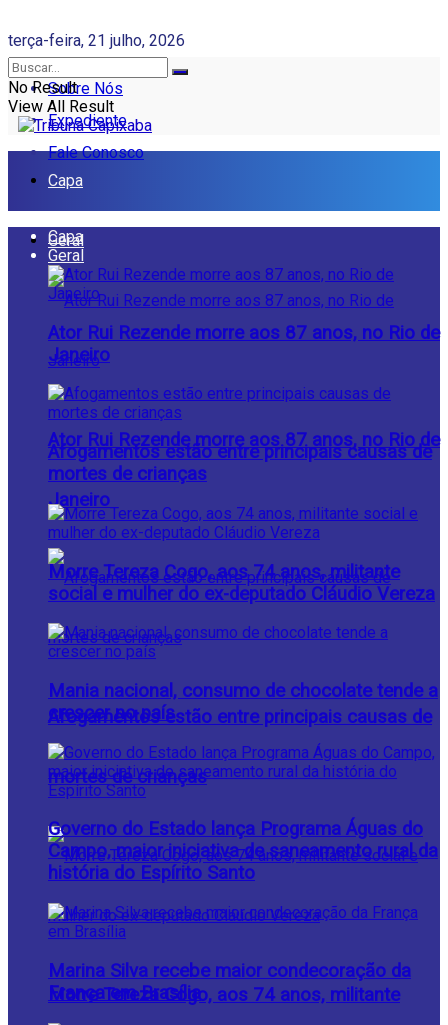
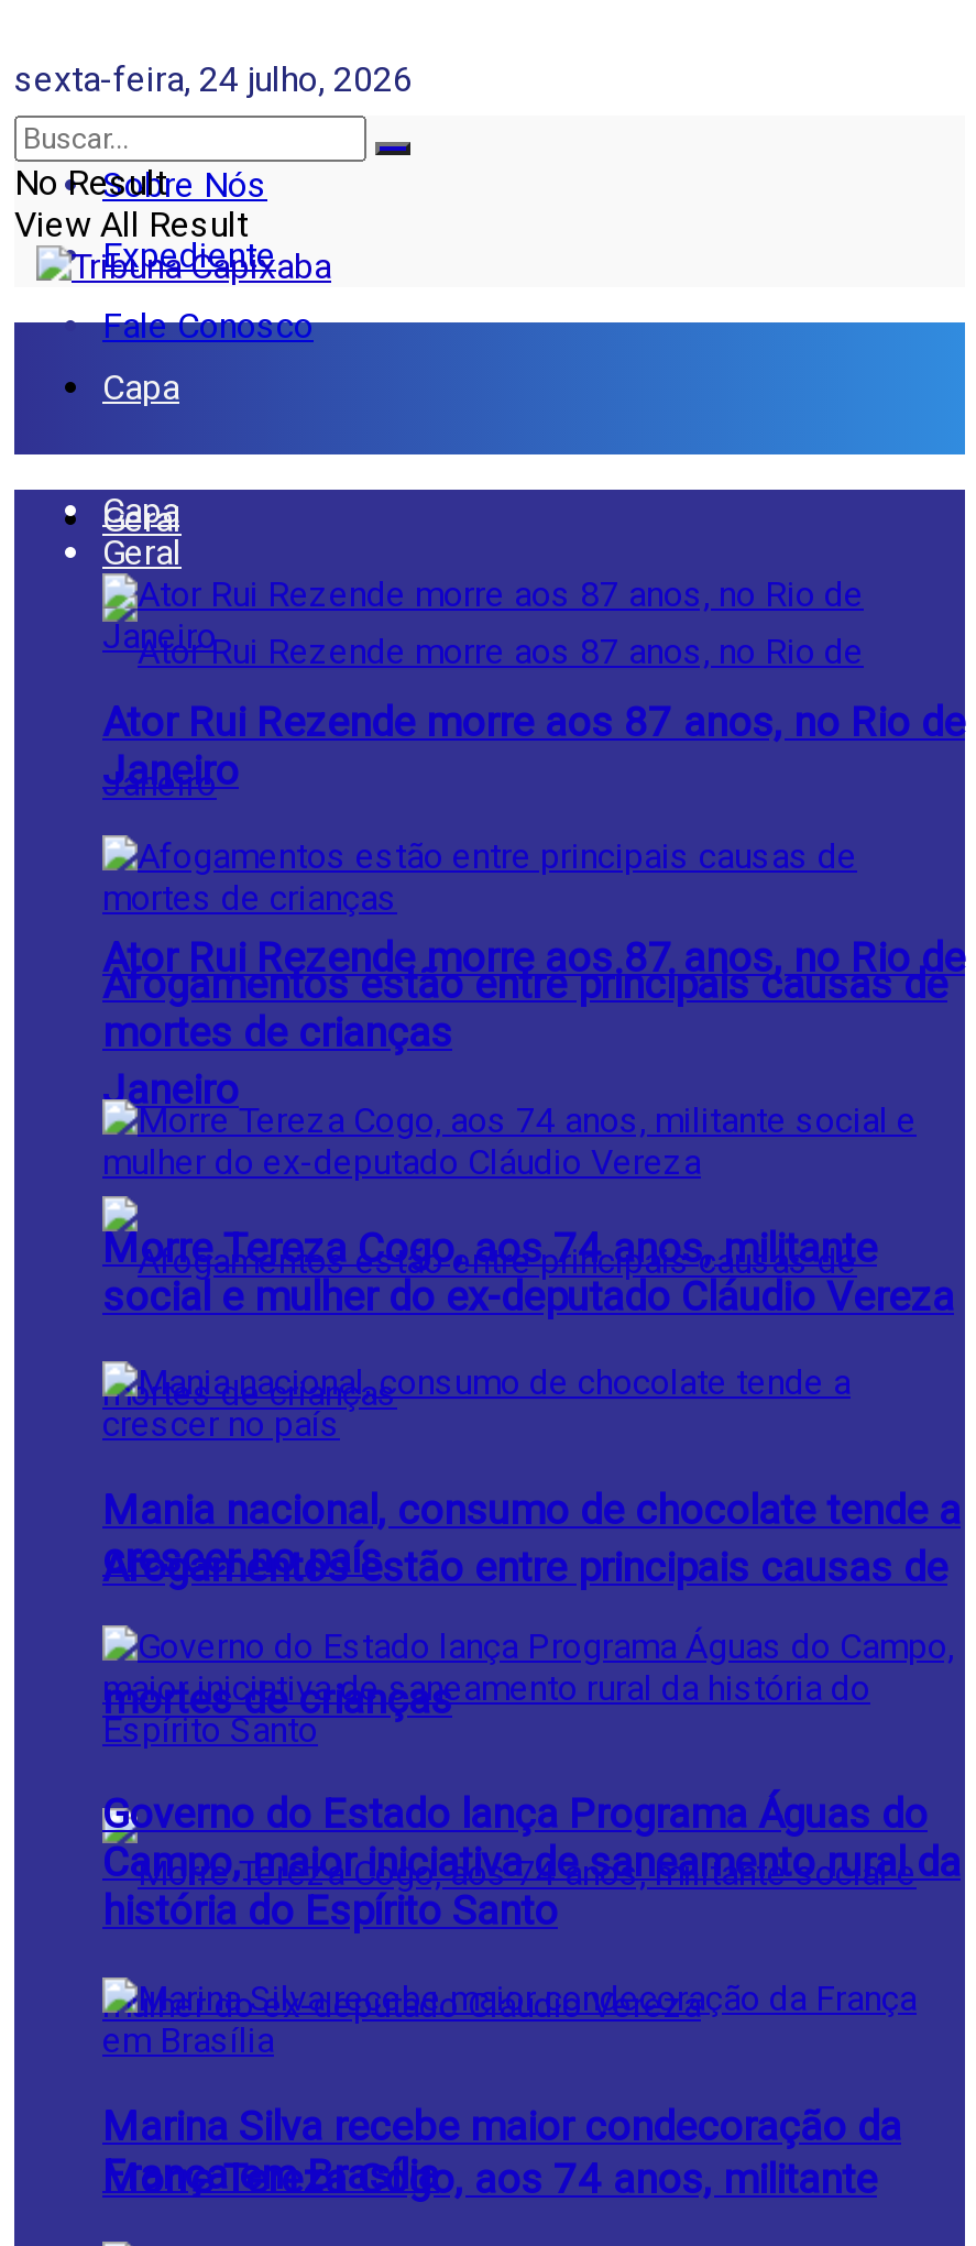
- terça-feira, 21 julho, 2026
+ sexta-feira, 24 julho, 2026
